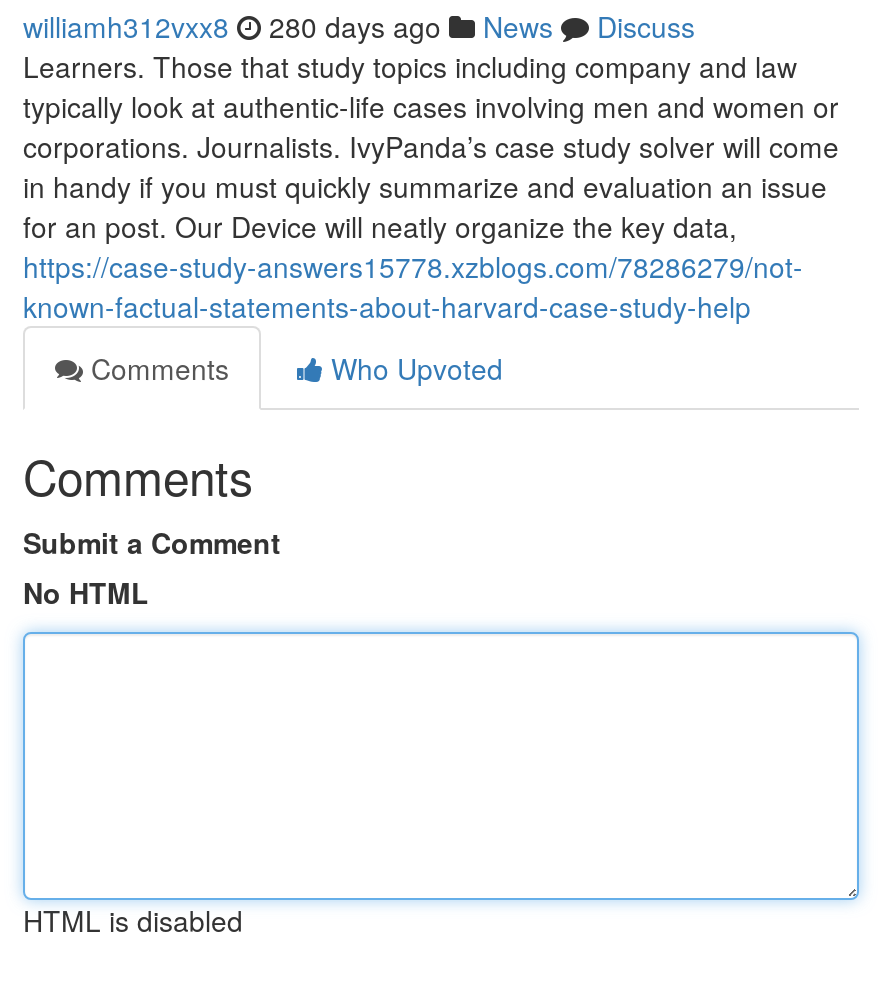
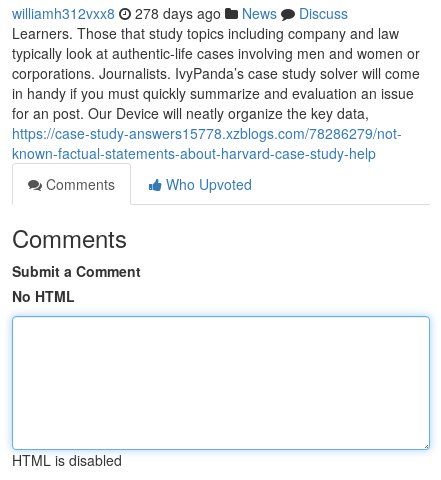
- williamh312vxx8 280 days ago News Discuss
+ williamh312vxx8 278 days ago News Discuss
